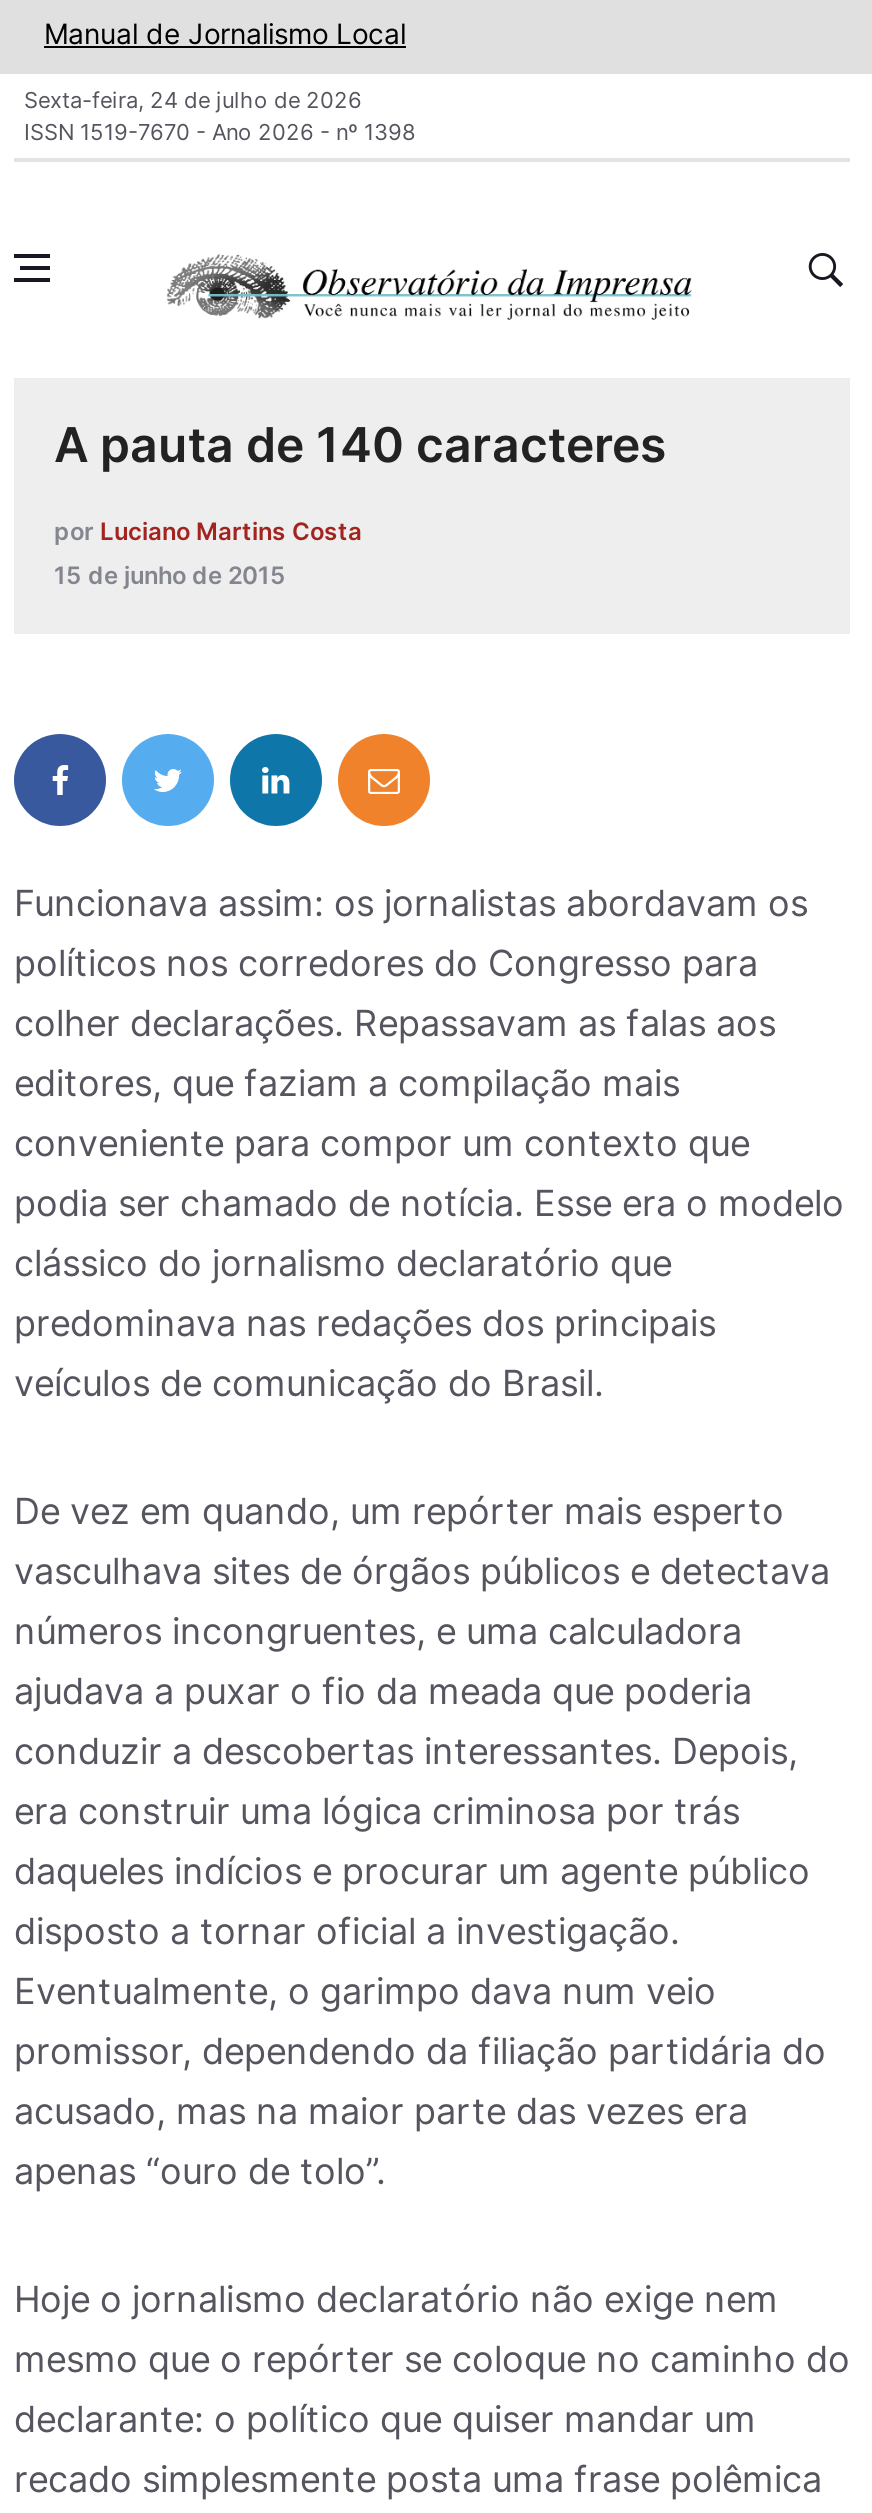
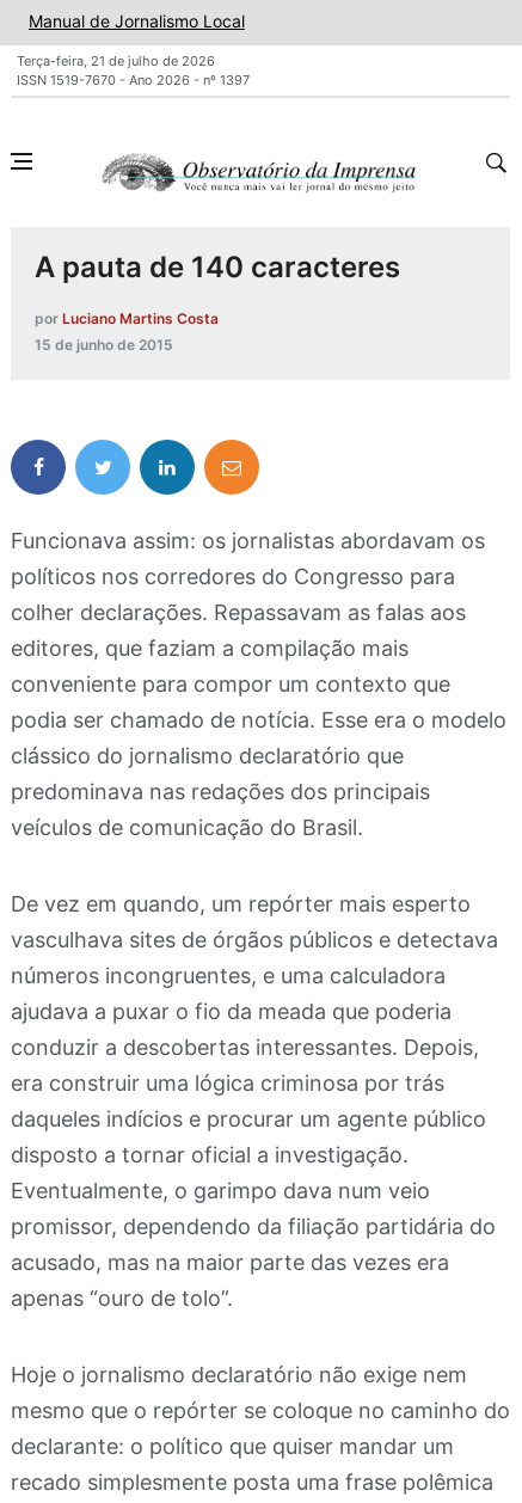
- Sexta-feira, 24 de julho de 2026
+ Terça-feira, 21 de julho de 2026

- ISSN 1519-7670 - Ano 2026 - nº 1398
+ ISSN 1519-7670 - Ano 2026 - nº 1397
